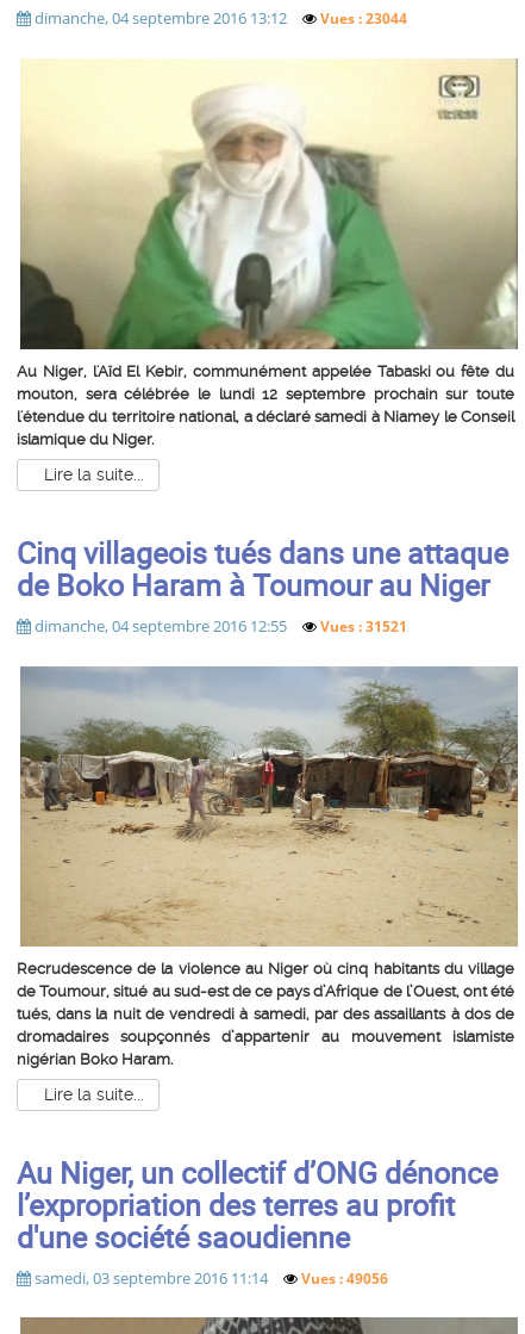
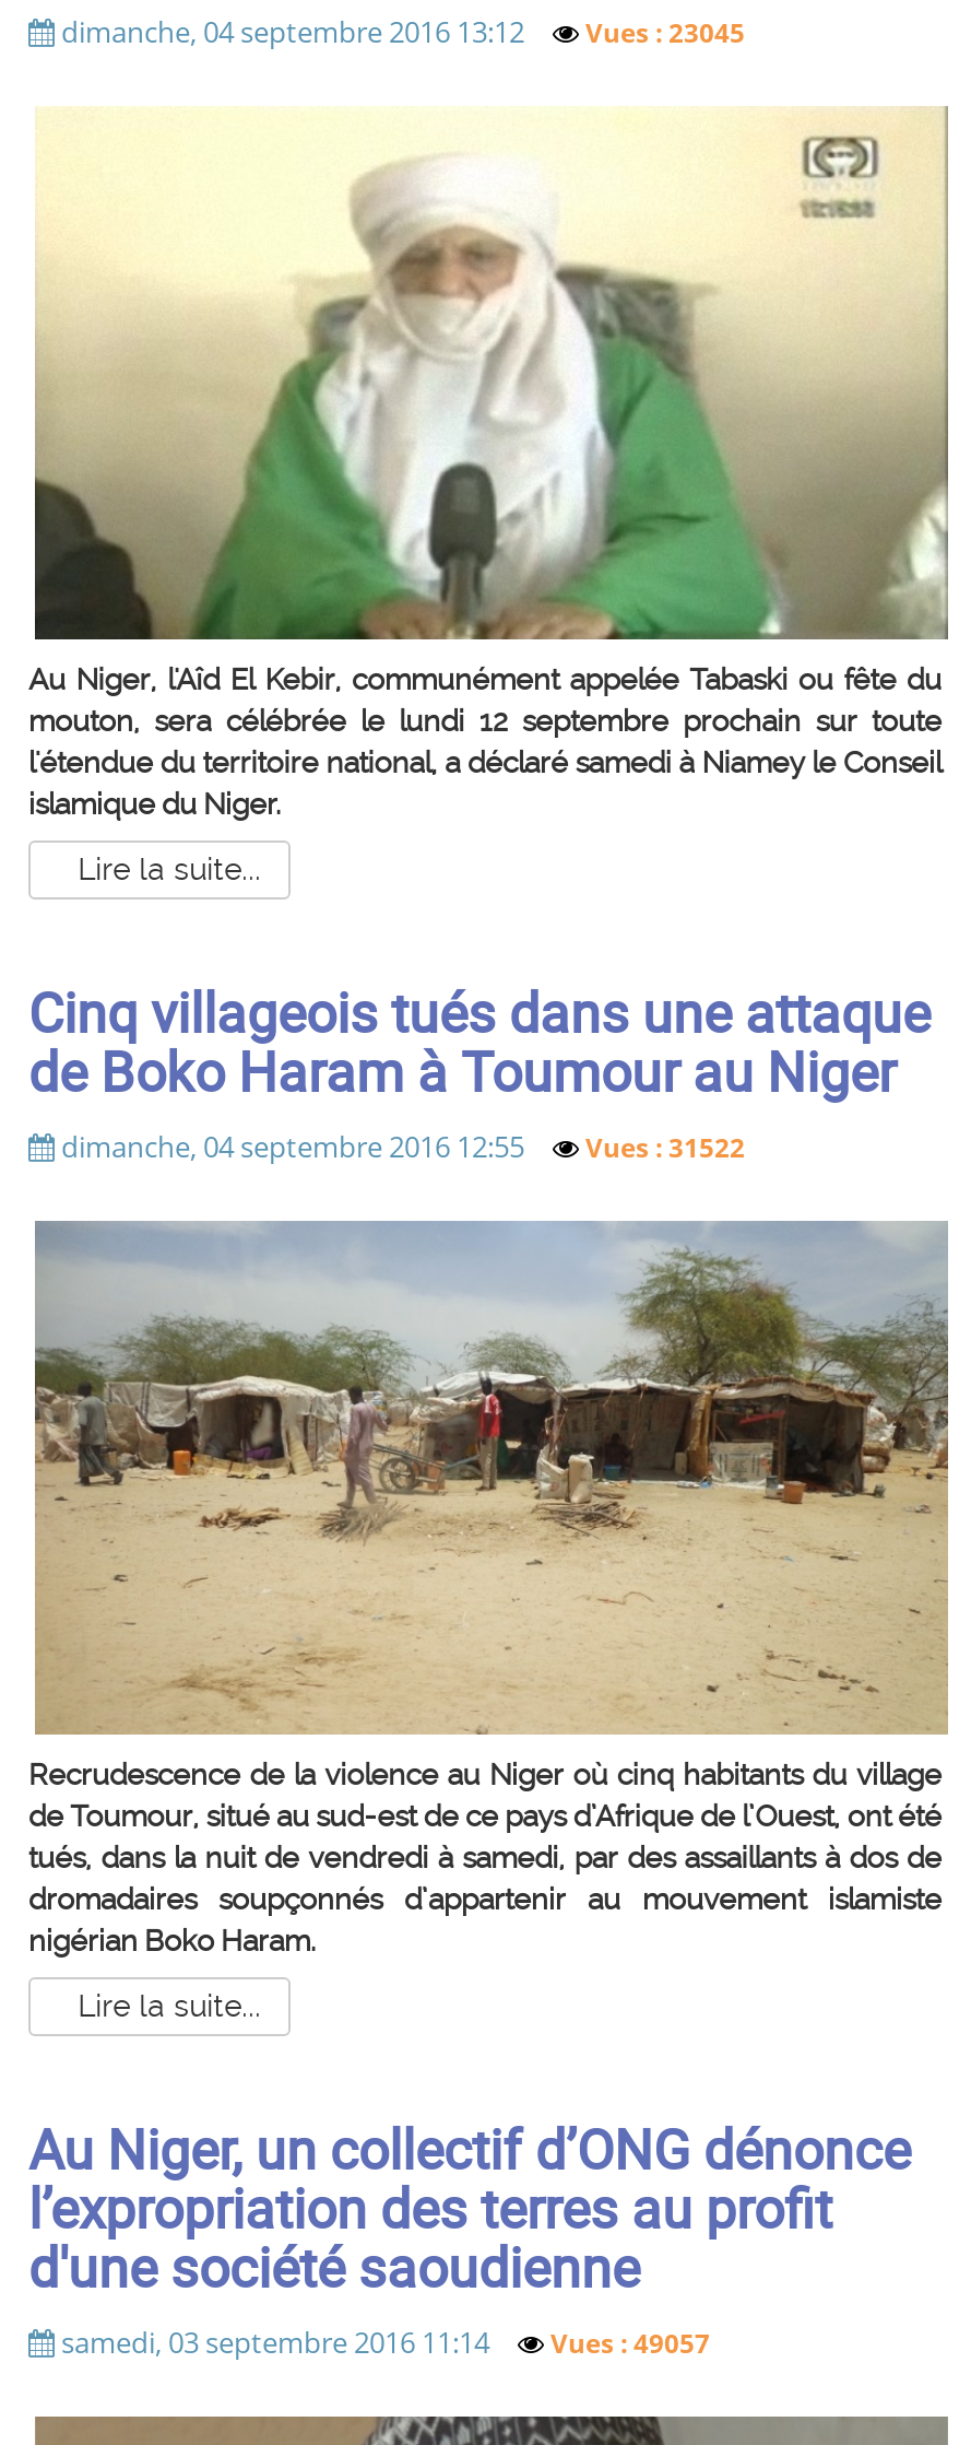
- dimanche, 04 septembre 2016 13:12 Vues : 23044
+ dimanche, 04 septembre 2016 13:12 Vues : 23045

- dimanche, 04 septembre 2016 12:55 Vues : 31521
+ dimanche, 04 septembre 2016 12:55 Vues : 31522

- samedi, 03 septembre 2016 11:14 Vues : 49056
+ samedi, 03 septembre 2016 11:14 Vues : 49057
